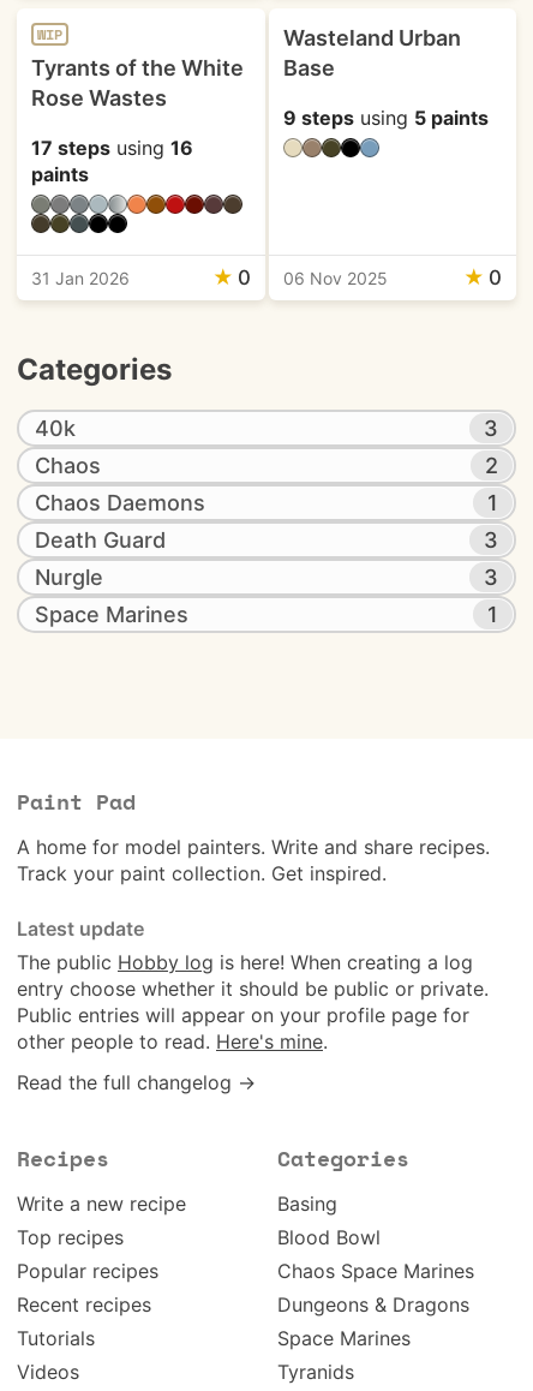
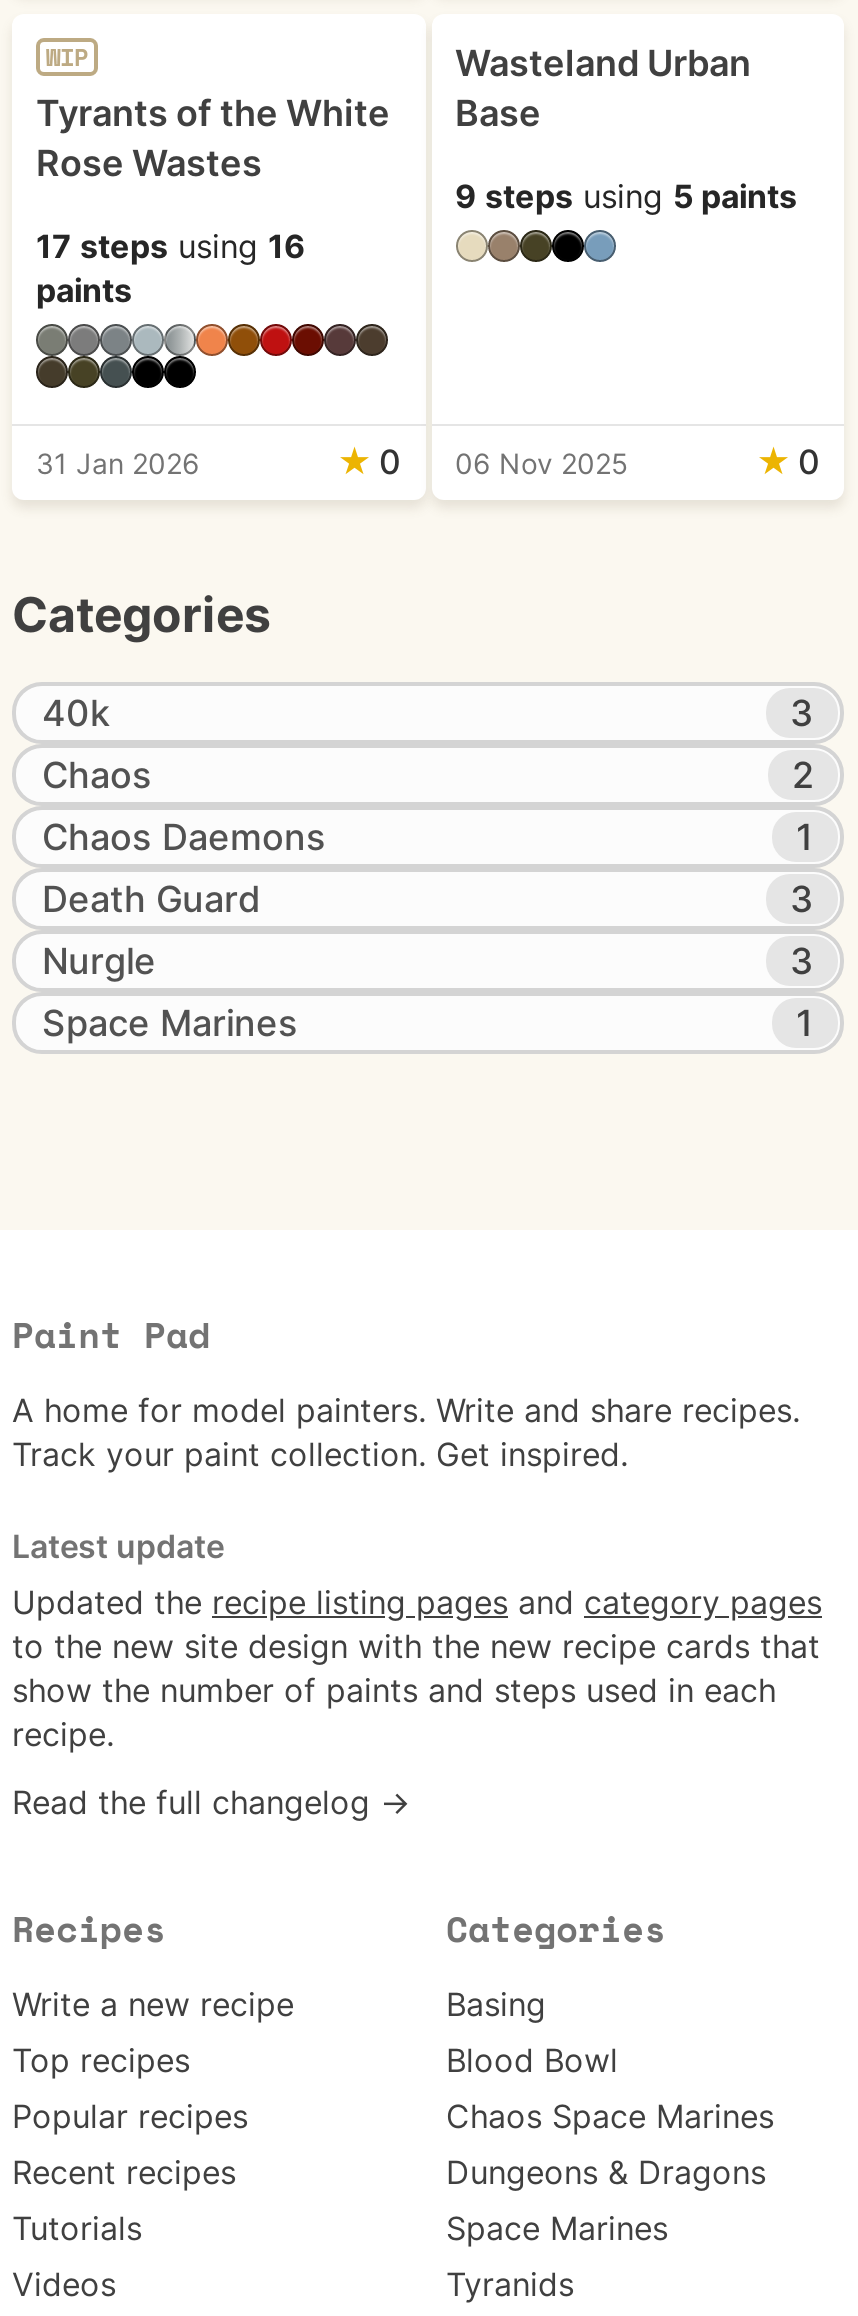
- The public Hobby log is here! When creating a log
- entry choose whether it should be public or private.
- Public entries will appear on your profile page for
- other people to read. Here's mine.
+ Updated the recipe listing pages and category pages
+ to the new site design with the new recipe cards that
+ show the number of paints and steps used in each
+ recipe.
